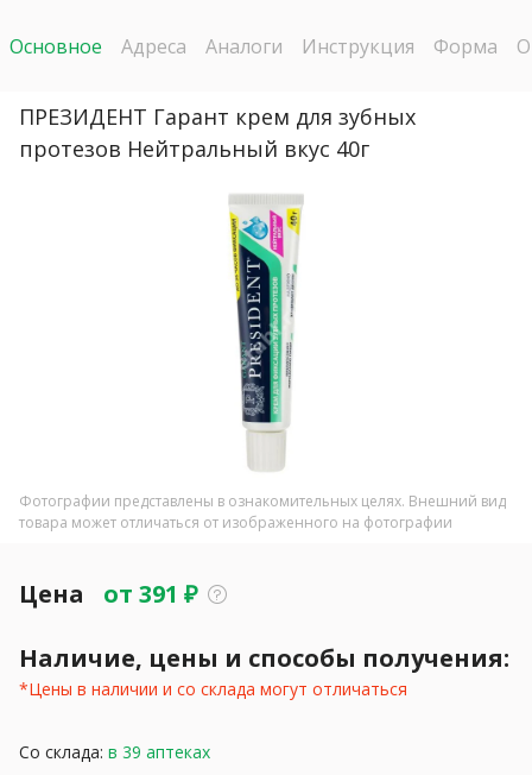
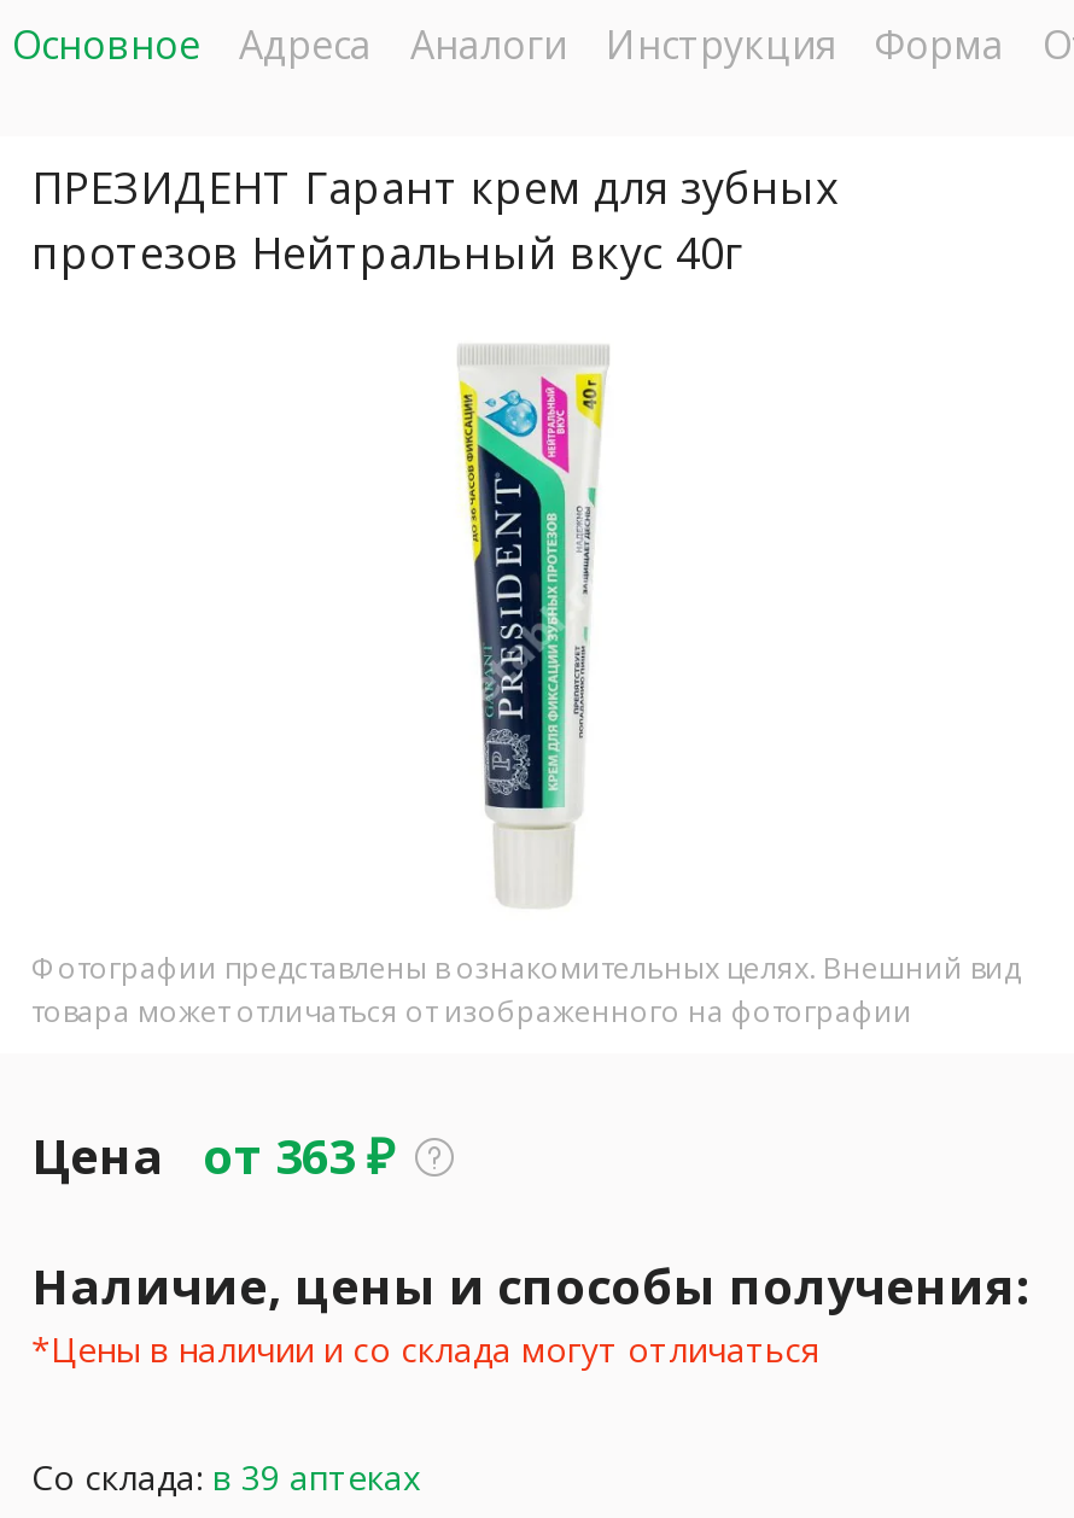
- Цена от 391 ₽
+ Цена от 363 ₽
